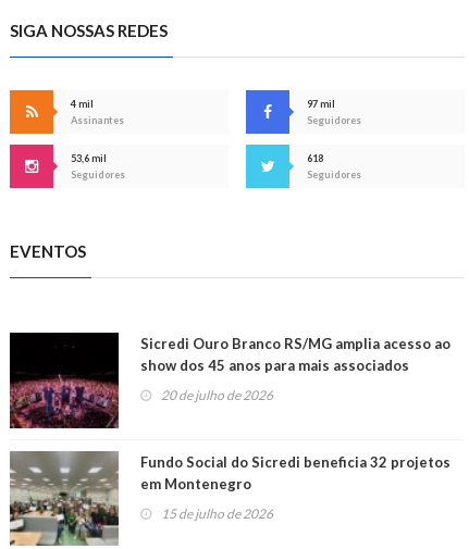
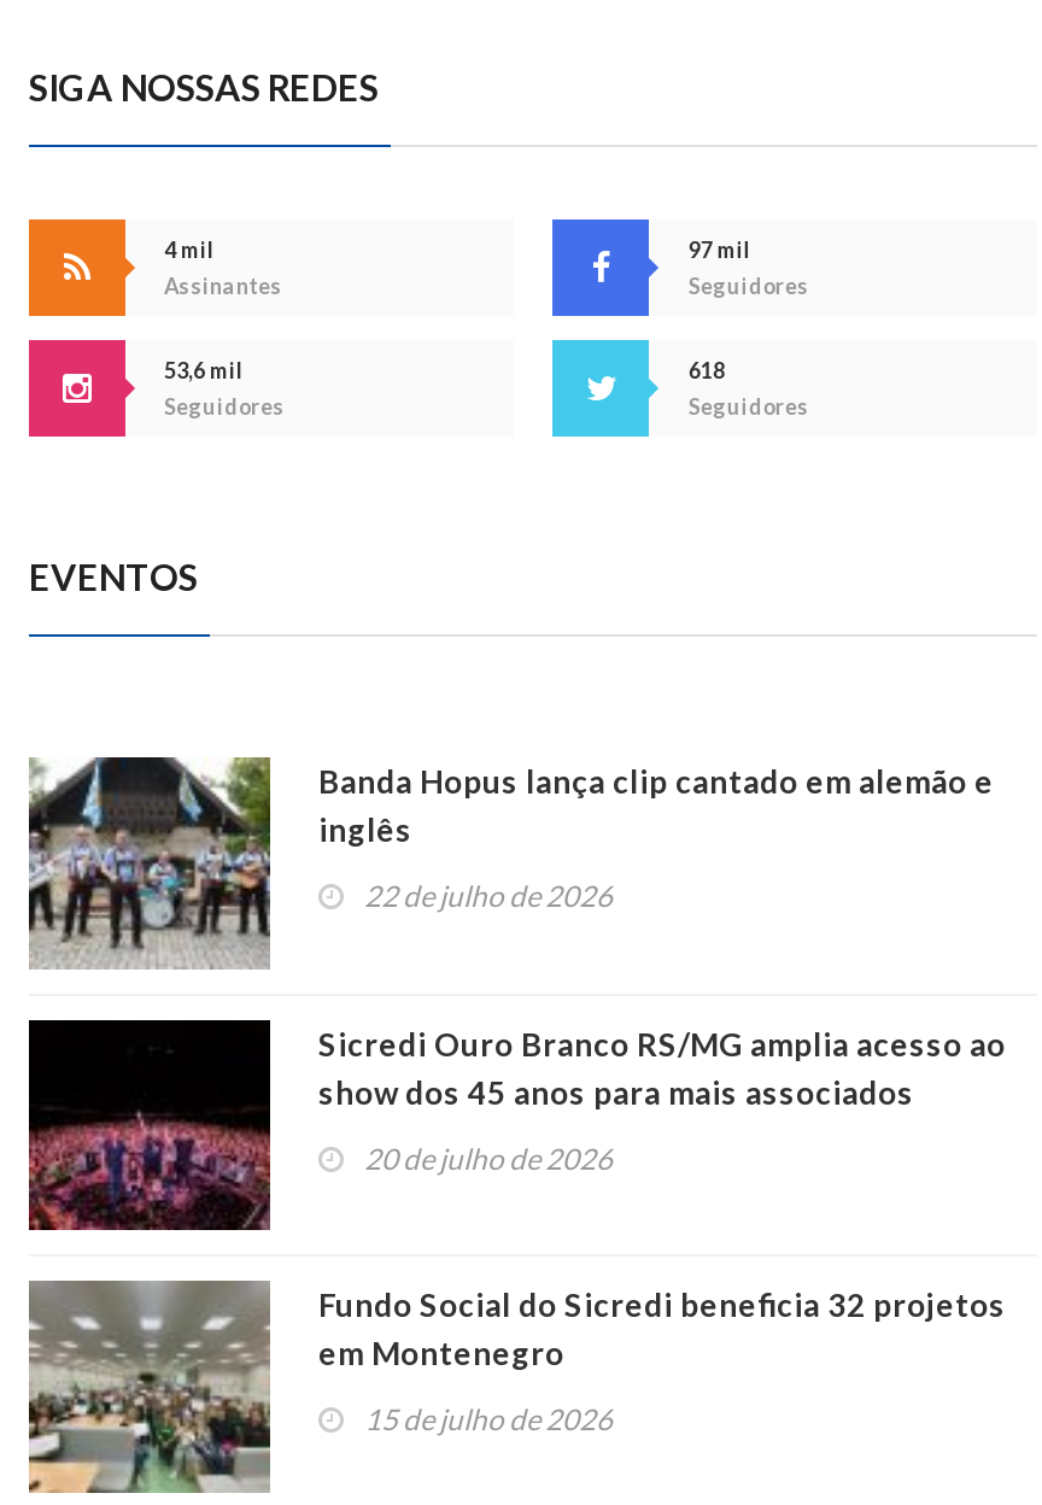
+ [image]
+ Banda Hopus lança clip cantado em alemão e
+ inglês
+ 22 de julho de 2026
